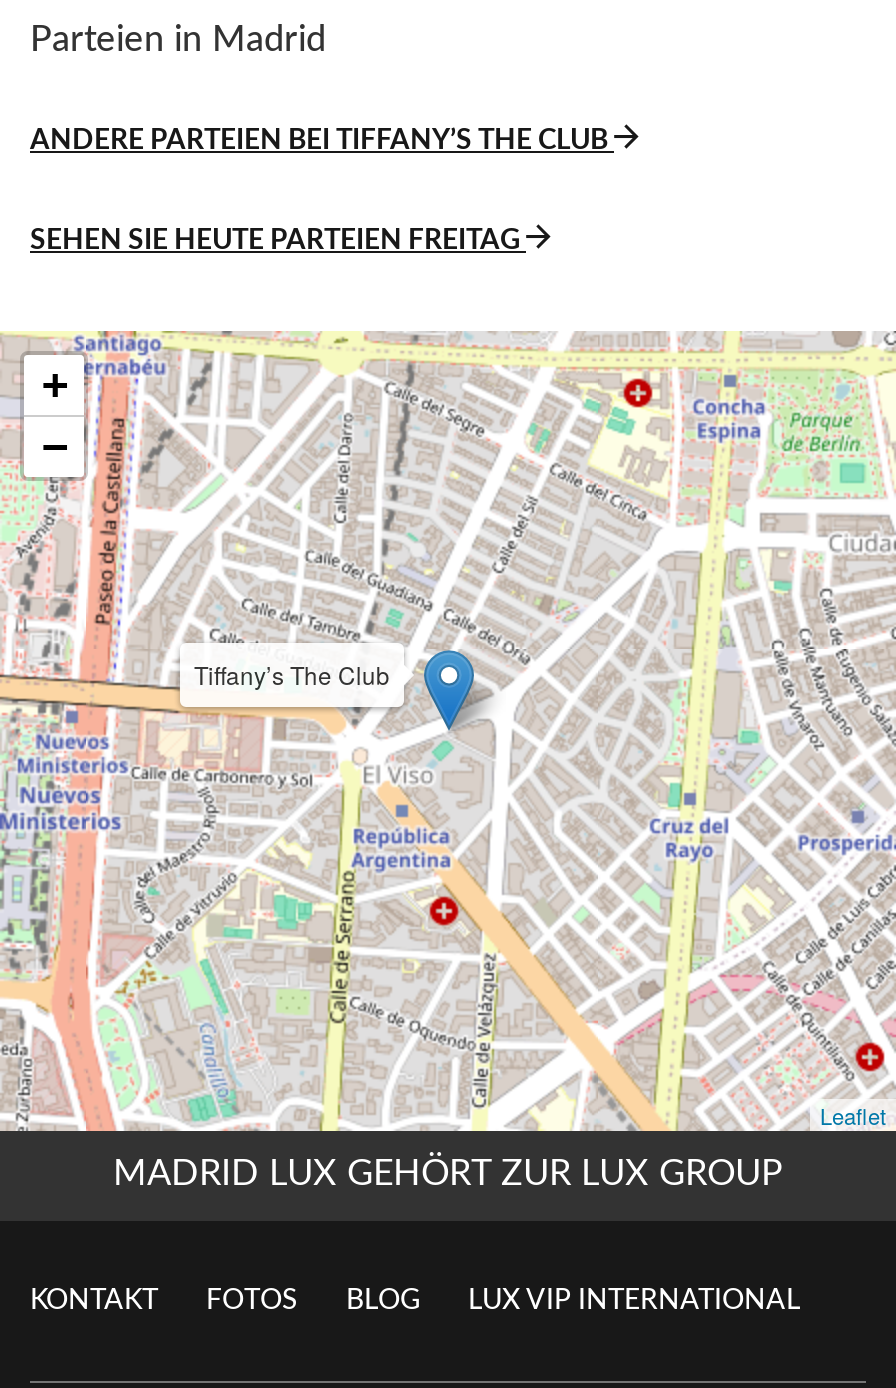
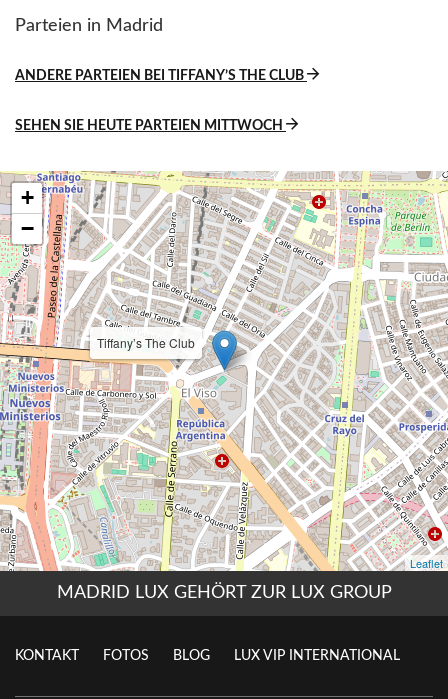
- SEHEN SIE HEUTE PARTEIEN FREITAG
+ SEHEN SIE HEUTE PARTEIEN MITTWOCH
